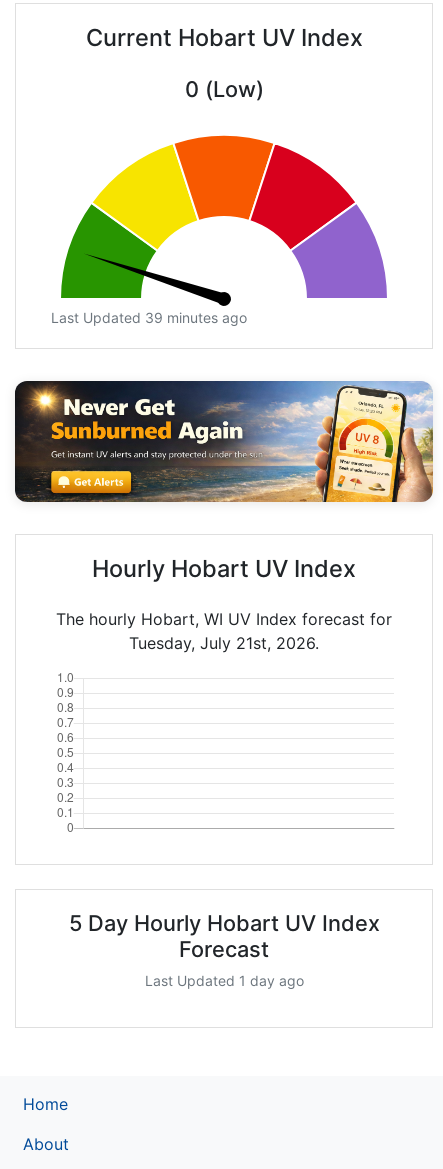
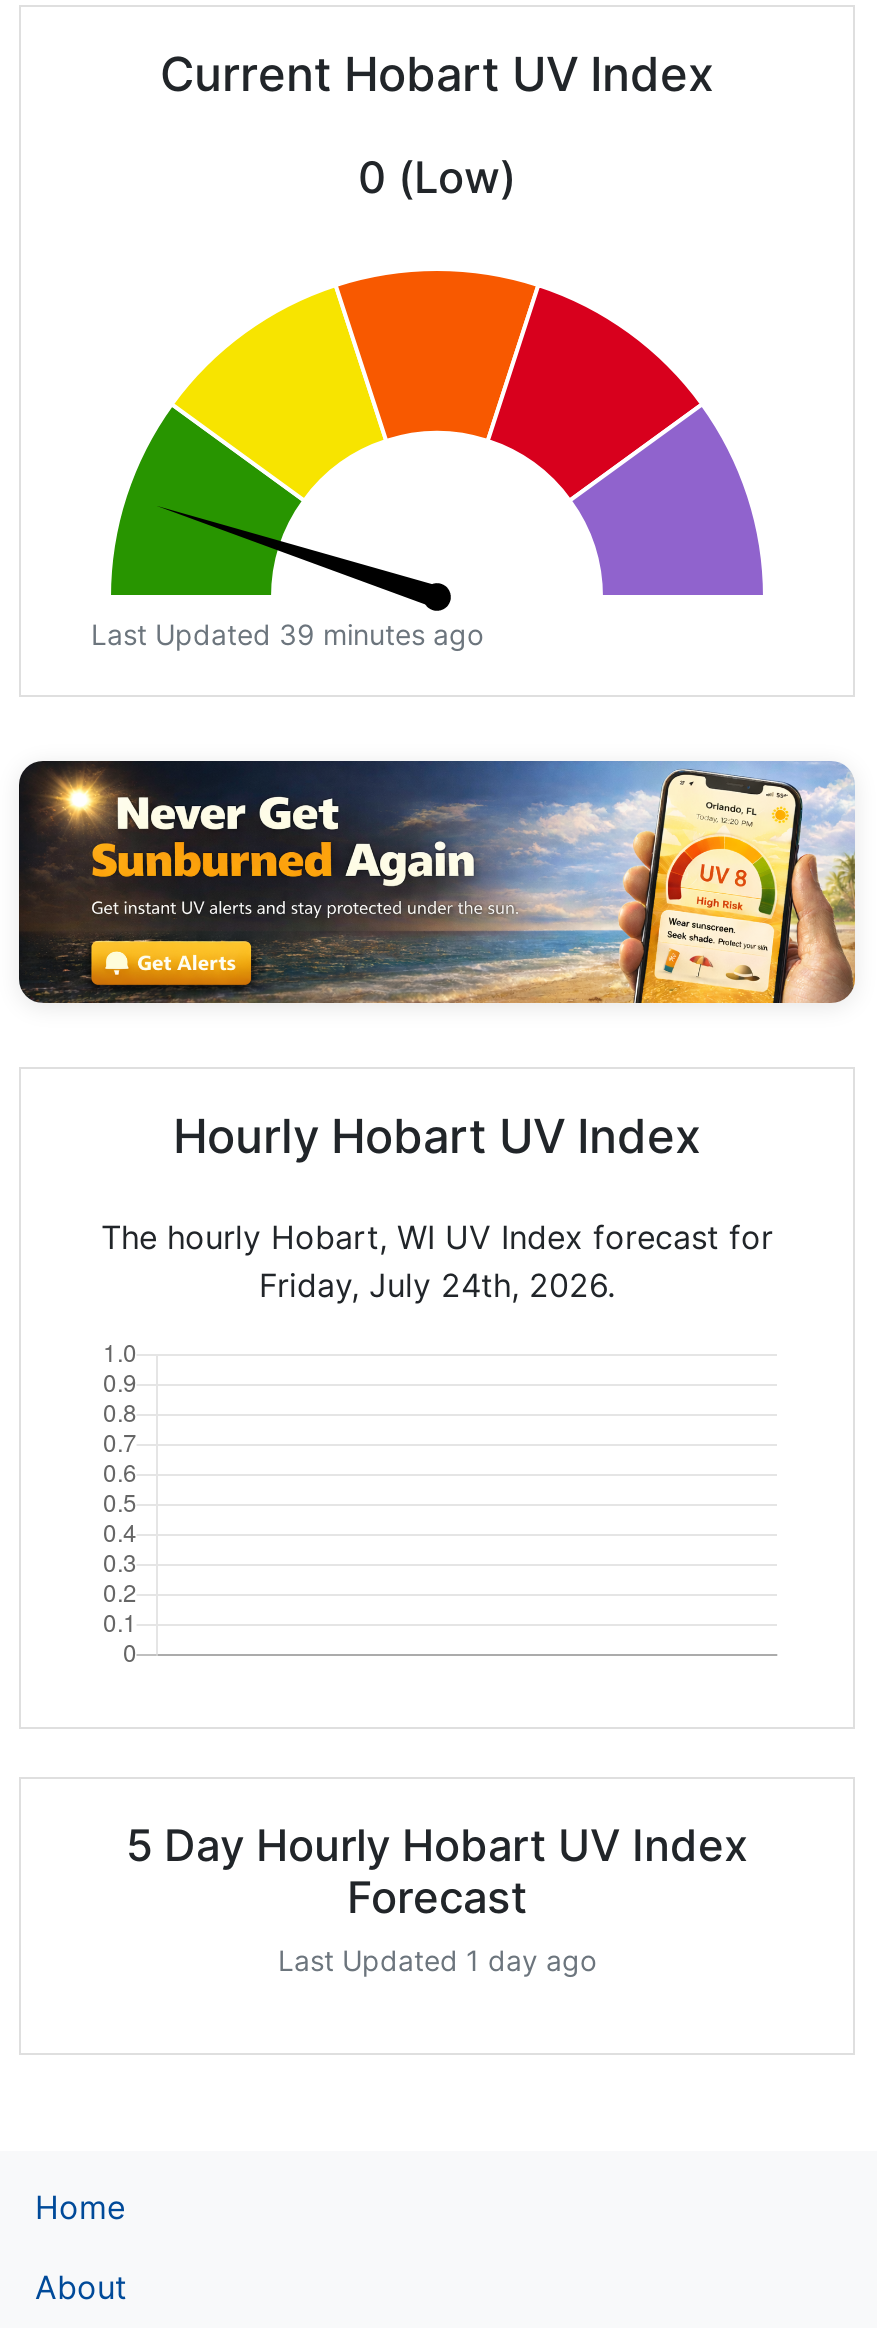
- Tuesday, July 21st, 2026.
+ Friday, July 24th, 2026.
